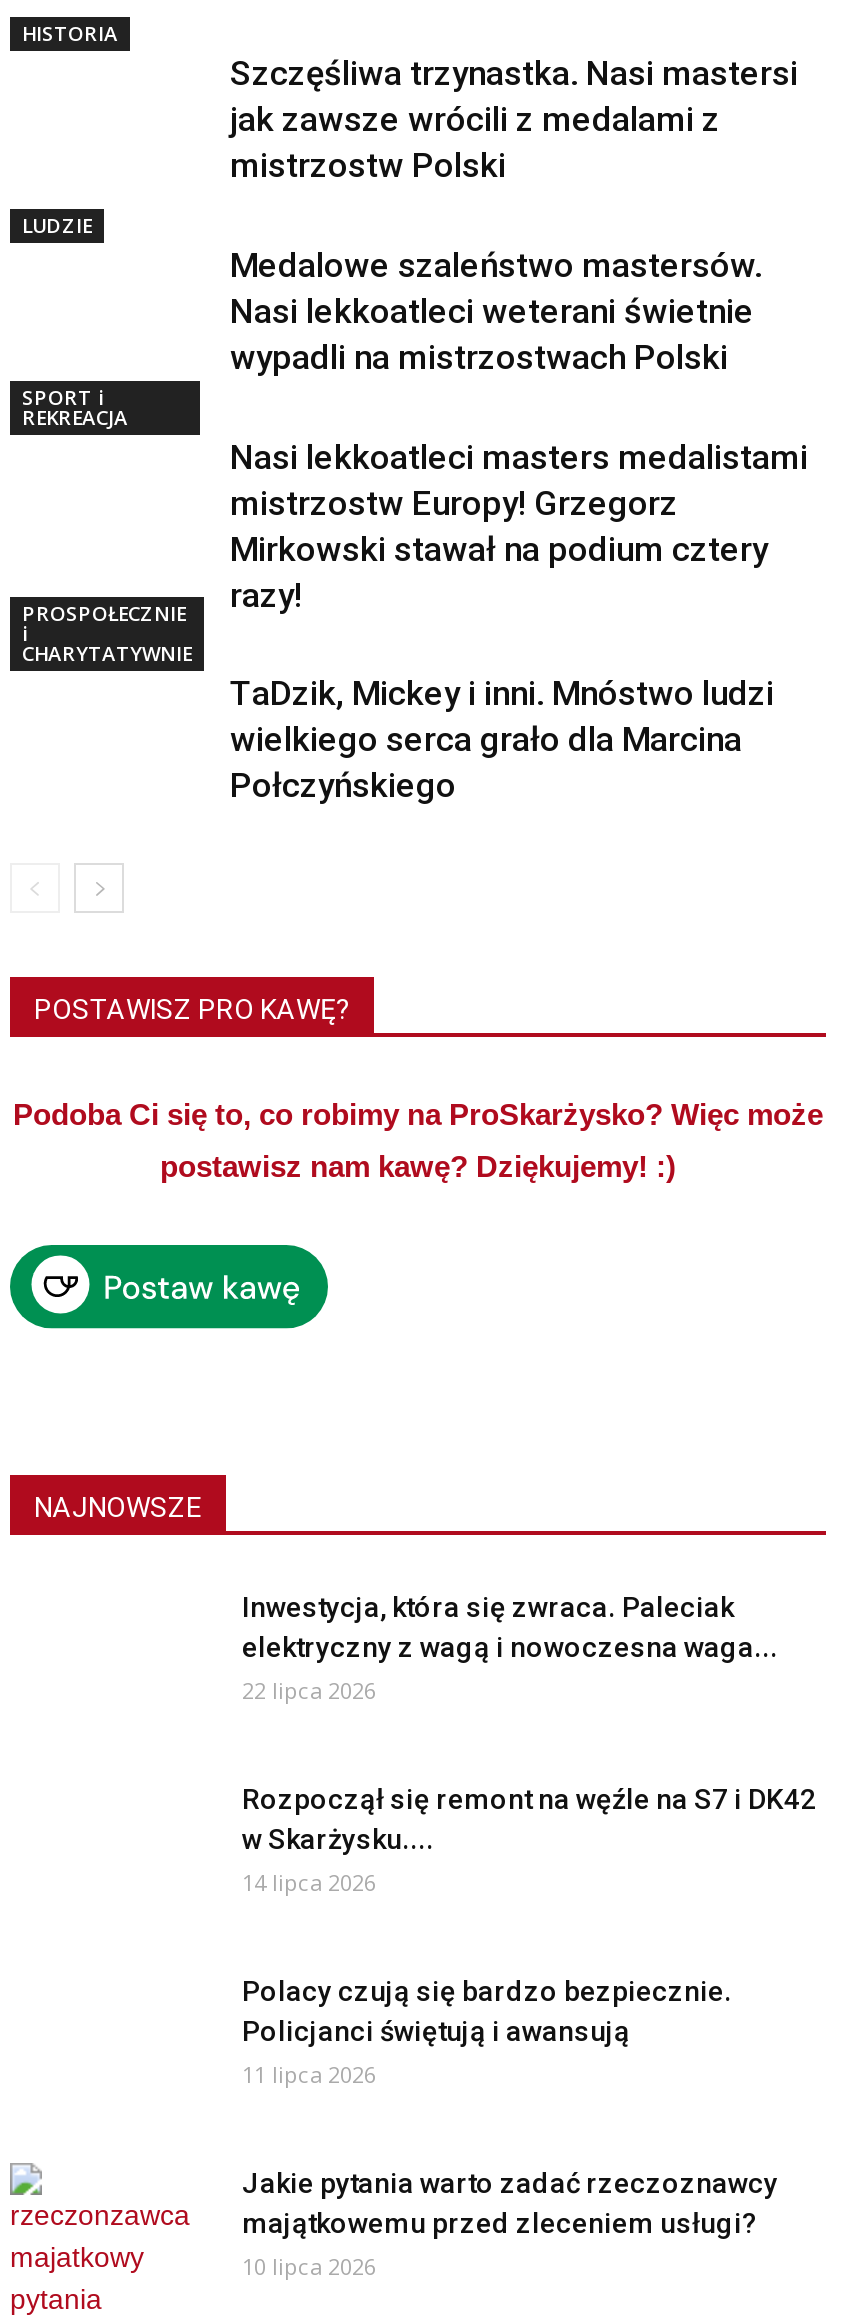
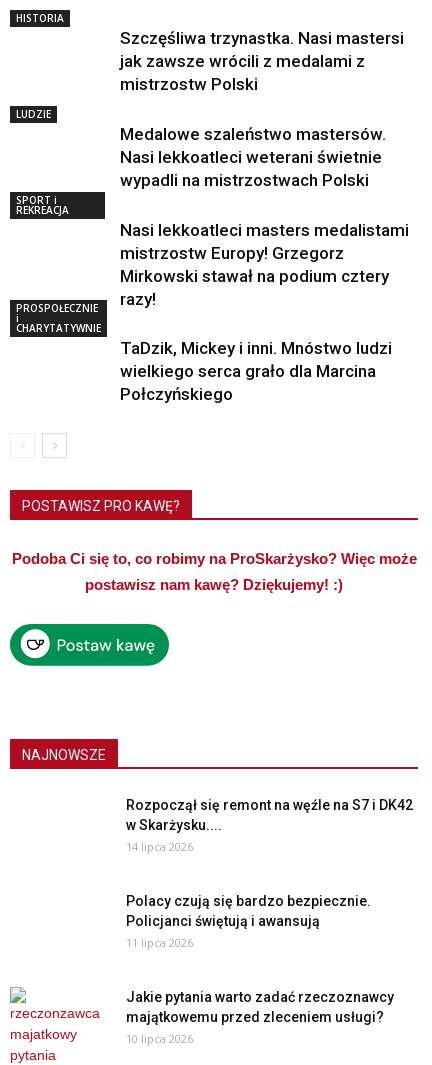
- Inwestycja, która się zwraca. Paleciak
- elektryczny z wagą i nowoczesna waga...
- 22 lipca 2026
